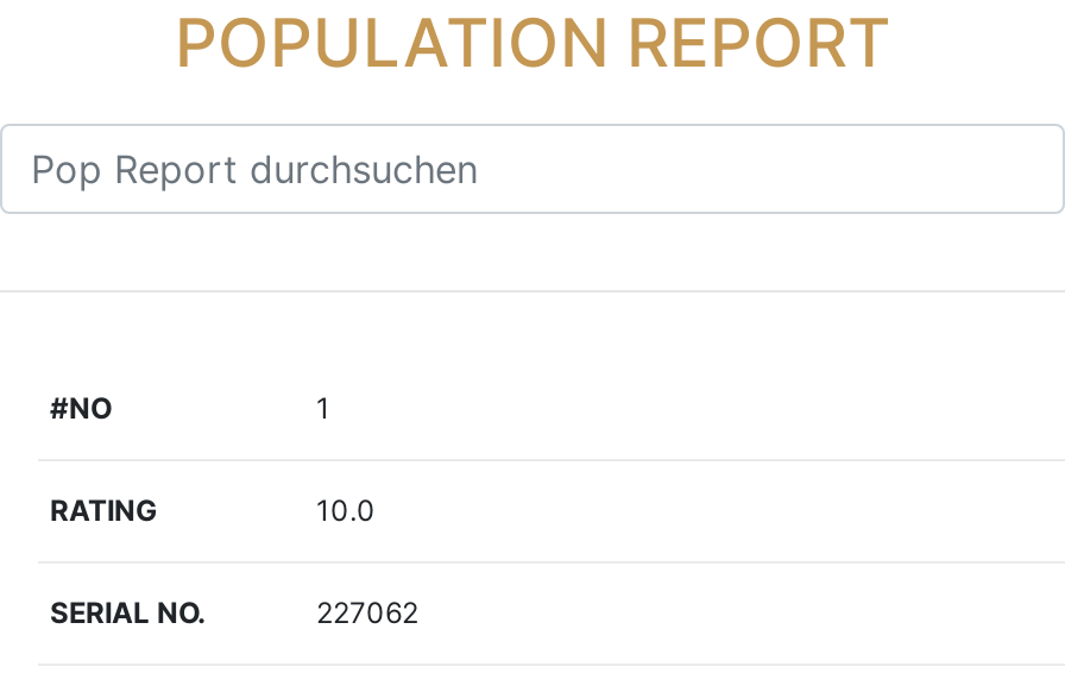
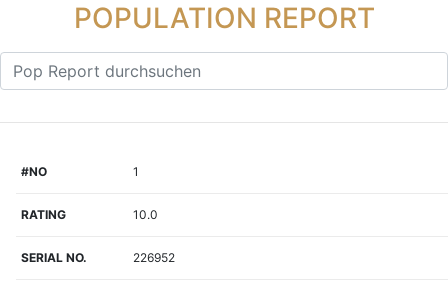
- 227062
+ 226952
